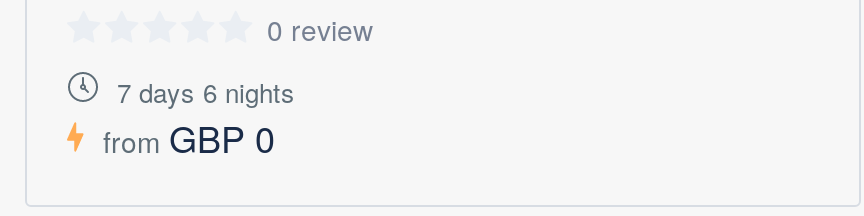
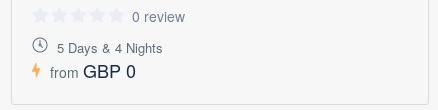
- 7 days 6 nights
+ 5 Days & 4 Nights
